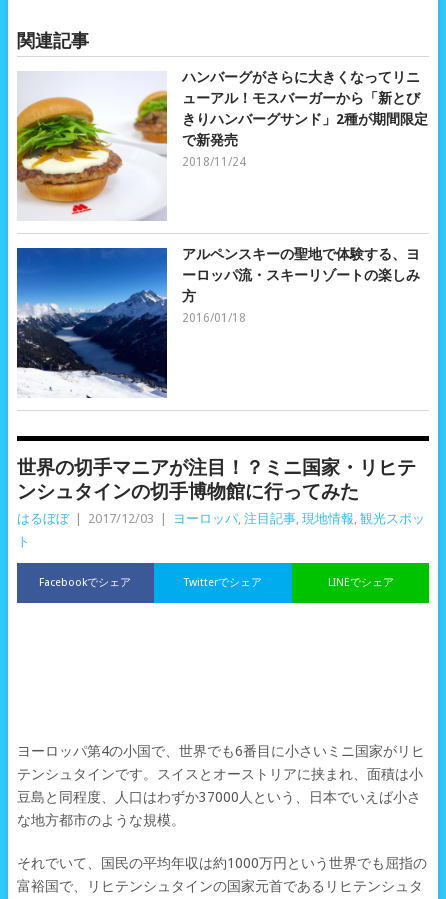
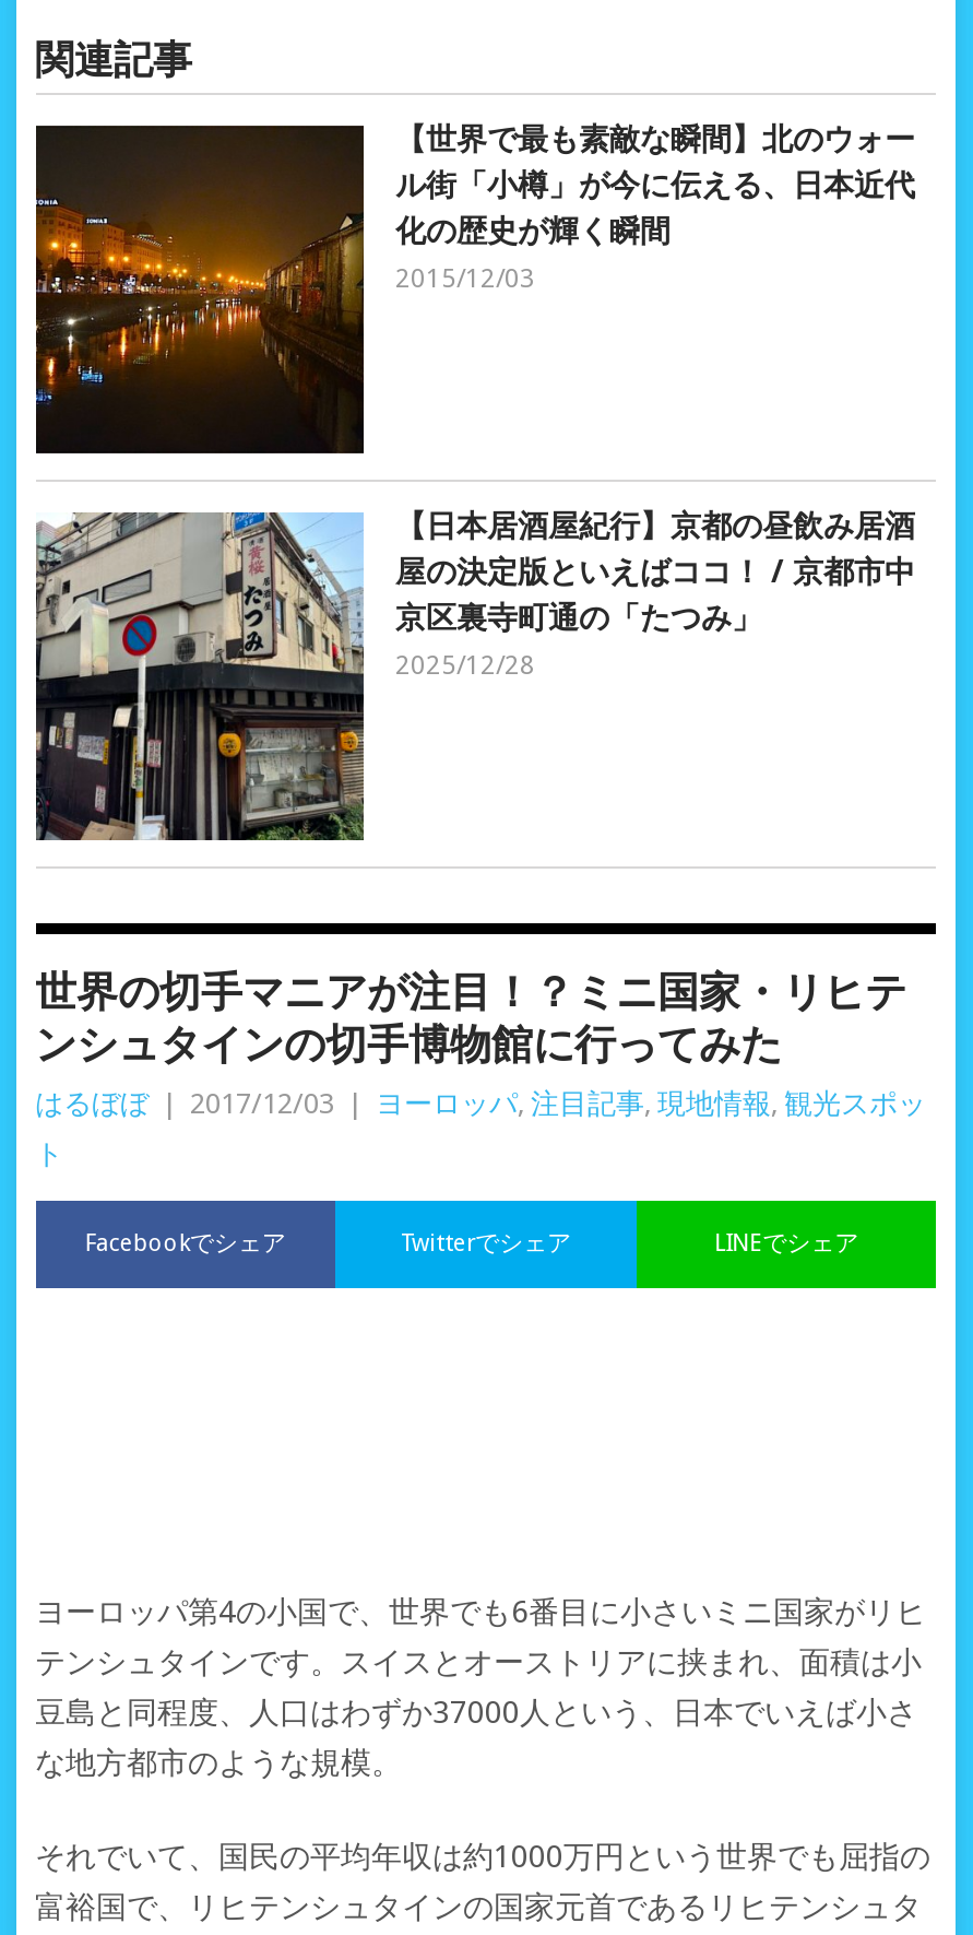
- [image]
- ハンバーグがさらに大きくなってリニ
- ューアル！モスバーガーから「新とび
- きりハンバーグサンド」2種が期間限定
- で新発売
- 2018/11/24
+ [image]
+ 【世界で最も素敵な瞬間】北のウォー
+ ル街「小樽」が今に伝える、日本近代
+ 化の歴史が輝く瞬間
+ 2015/12/03

- [image]
- アルペンスキーの聖地で体験する、ヨ
- ーロッパ流・スキーリゾートの楽しみ
- 方
- 2016/01/18
+ [image]
+ 【日本居酒屋紀行】京都の昼飲み居酒
+ 屋の決定版といえばココ！ / 京都市中
+ 京区裏寺町通の「たつみ」
+ 2025/12/28
